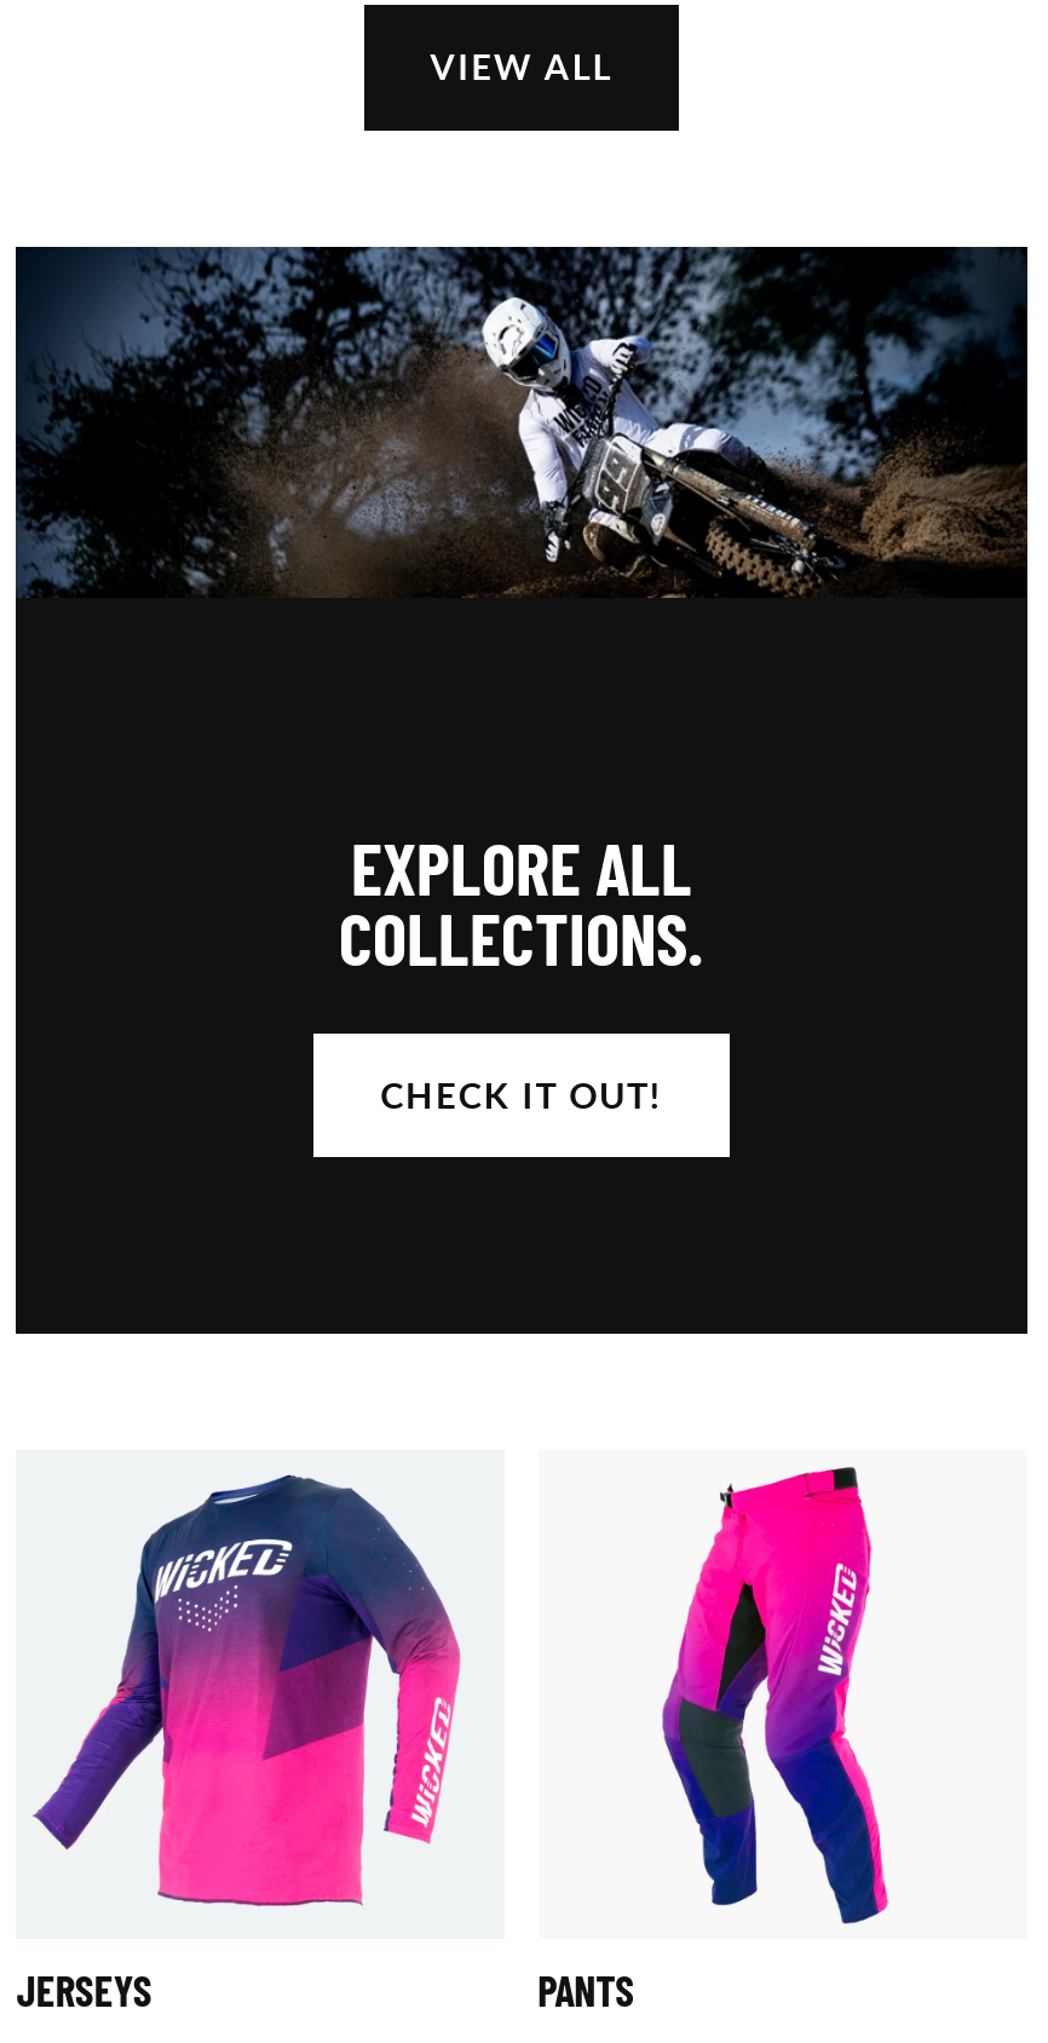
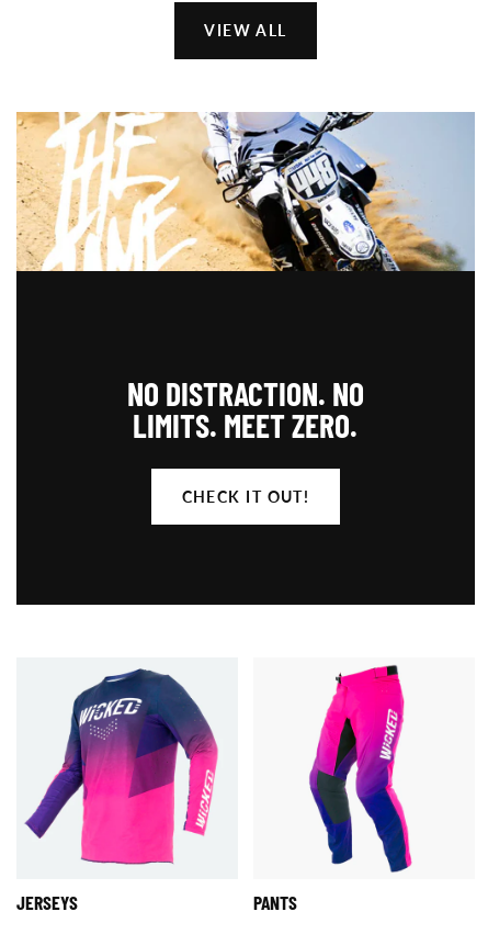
- [image]
+ [image]

- EXPLORE ALL
- COLLECTIONS.
+ NO DISTRACTION. NO
+ LIMITS.MEET ZERO.
